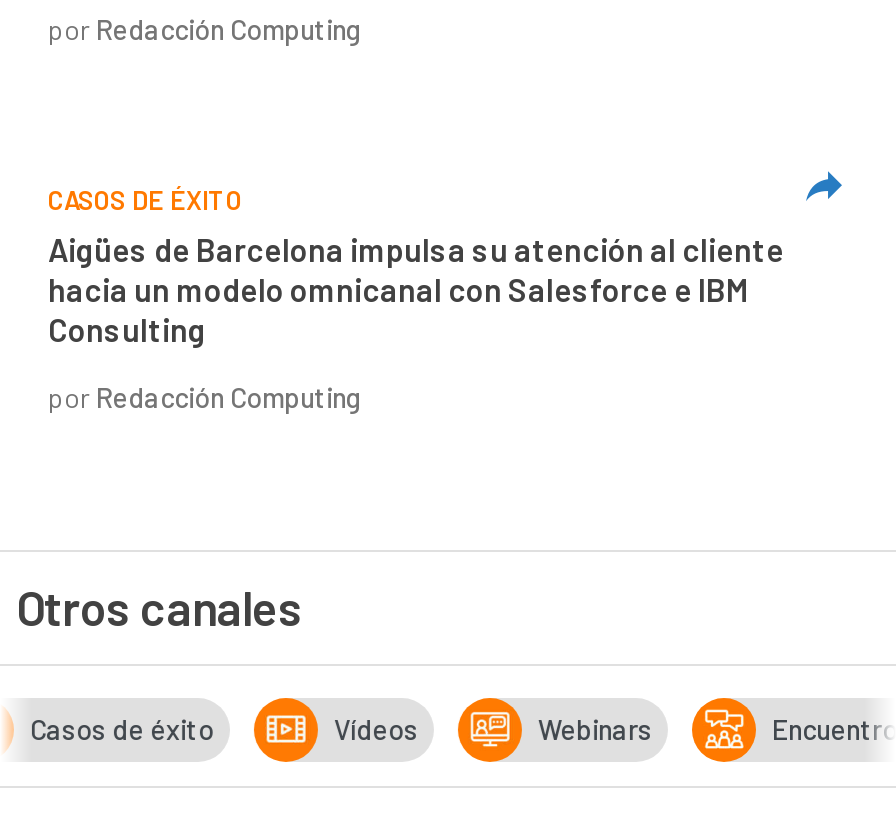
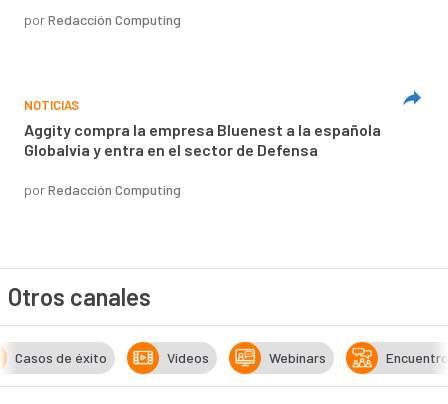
- CASOS DE ÉXITO
- Aigües de Barcelona impulsa su atención al cliente
- hacia un modelo omnicanal con Salesforce e IBM
- Consulting
+ NOTICIAS
+ Aggity compra la empresa Bluenest a la española
+ Globalvia y entra en el sector de Defensa
